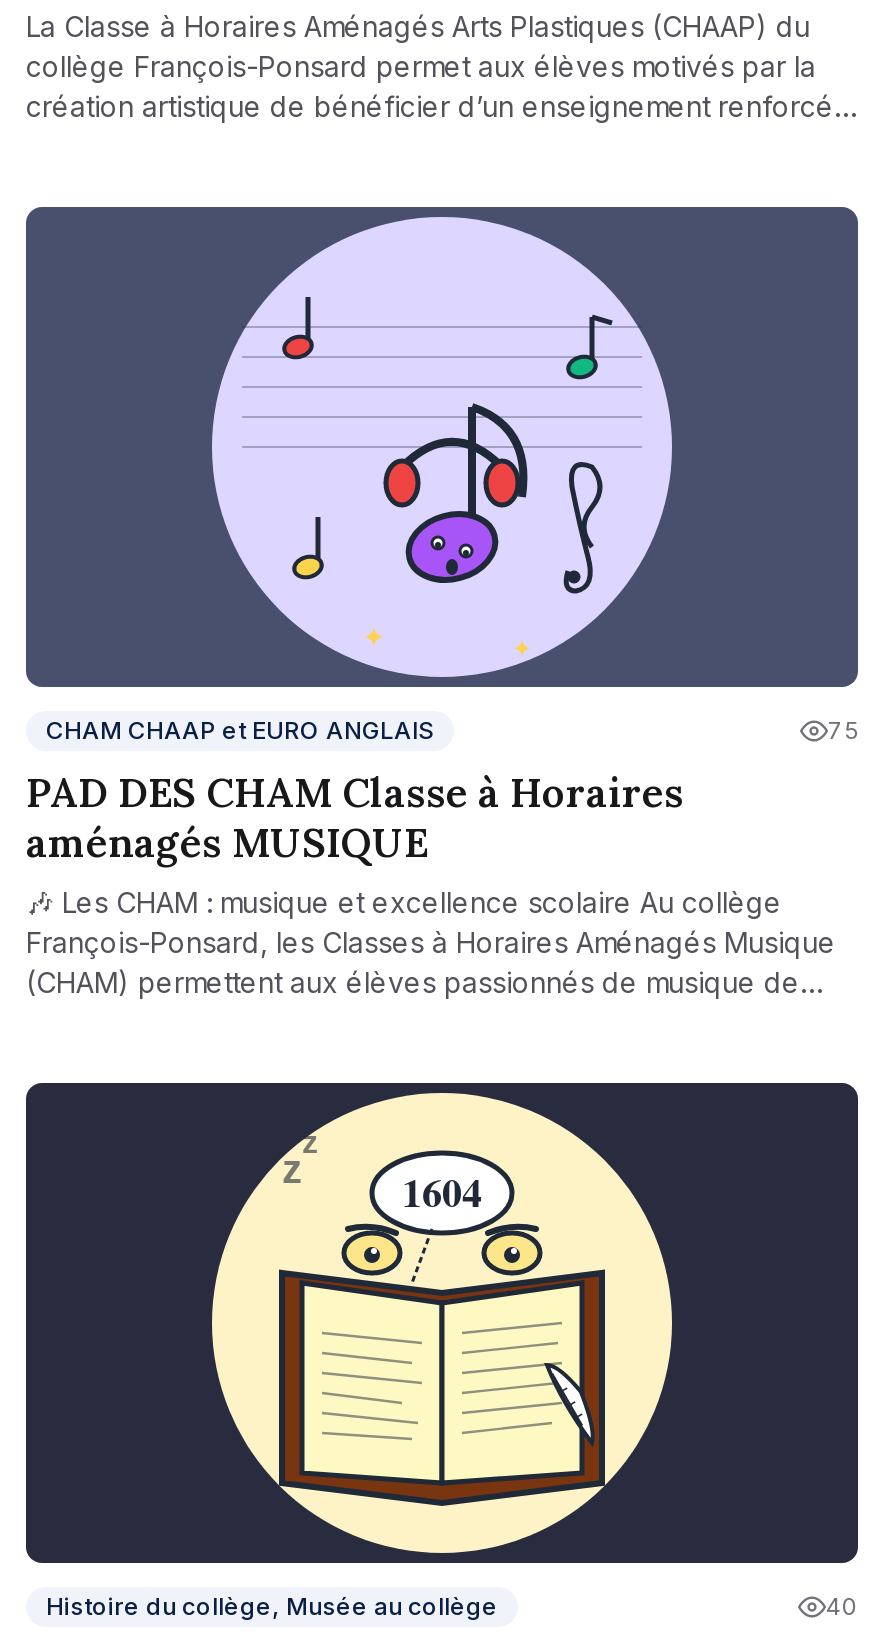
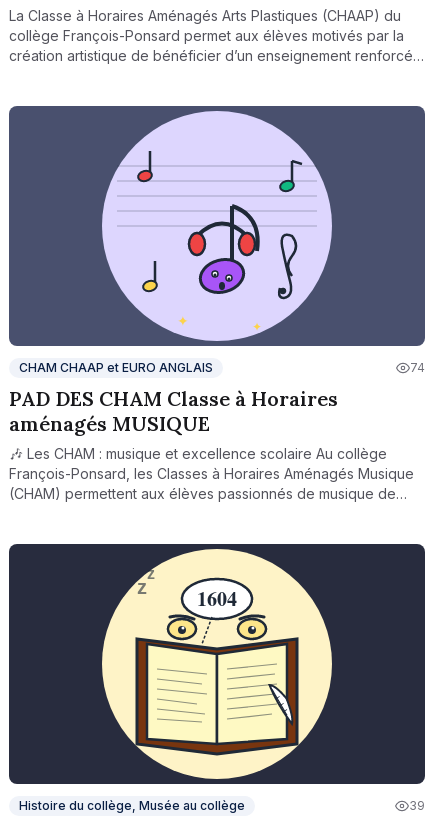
- 75
+ 74

- 40
+ 39
